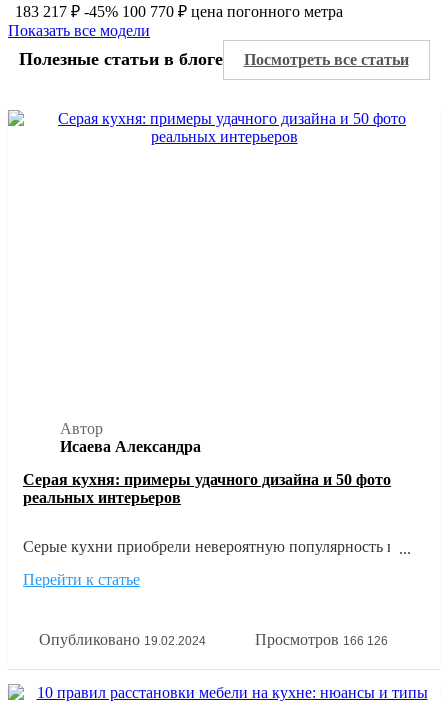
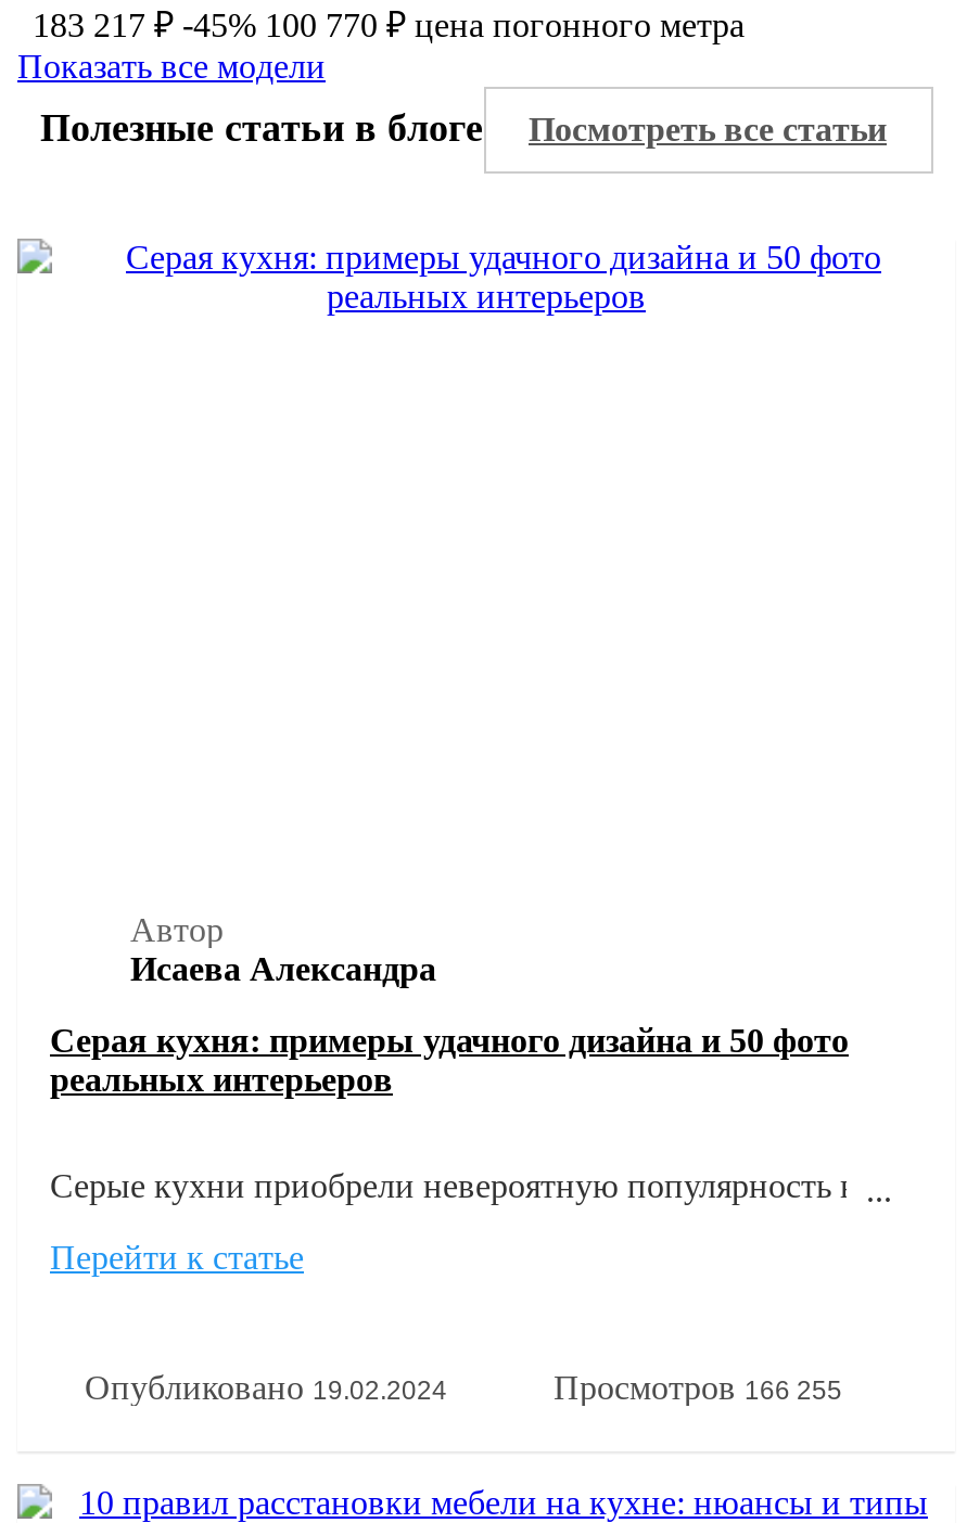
- Просмотров 166 126
+ Просмотров 166 255
